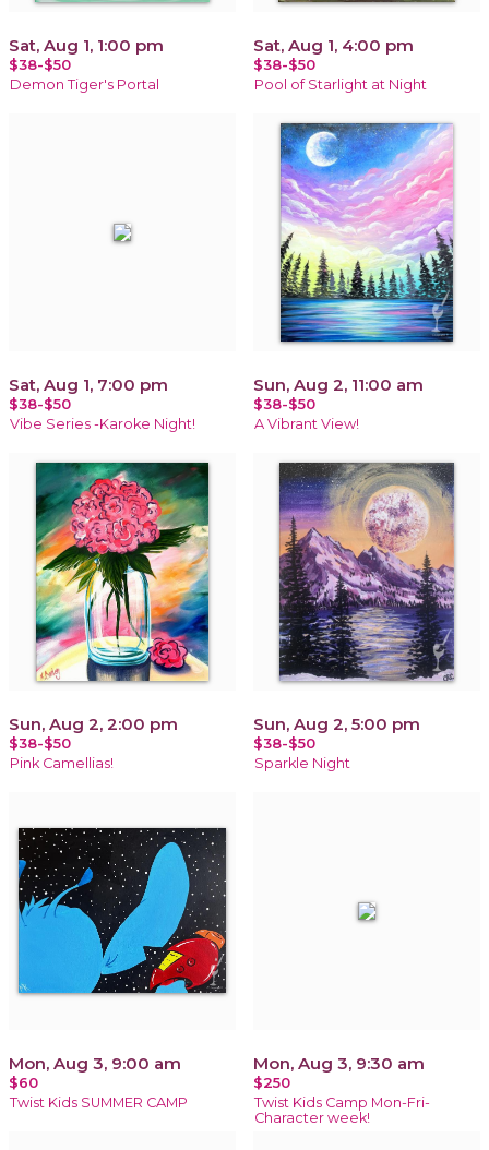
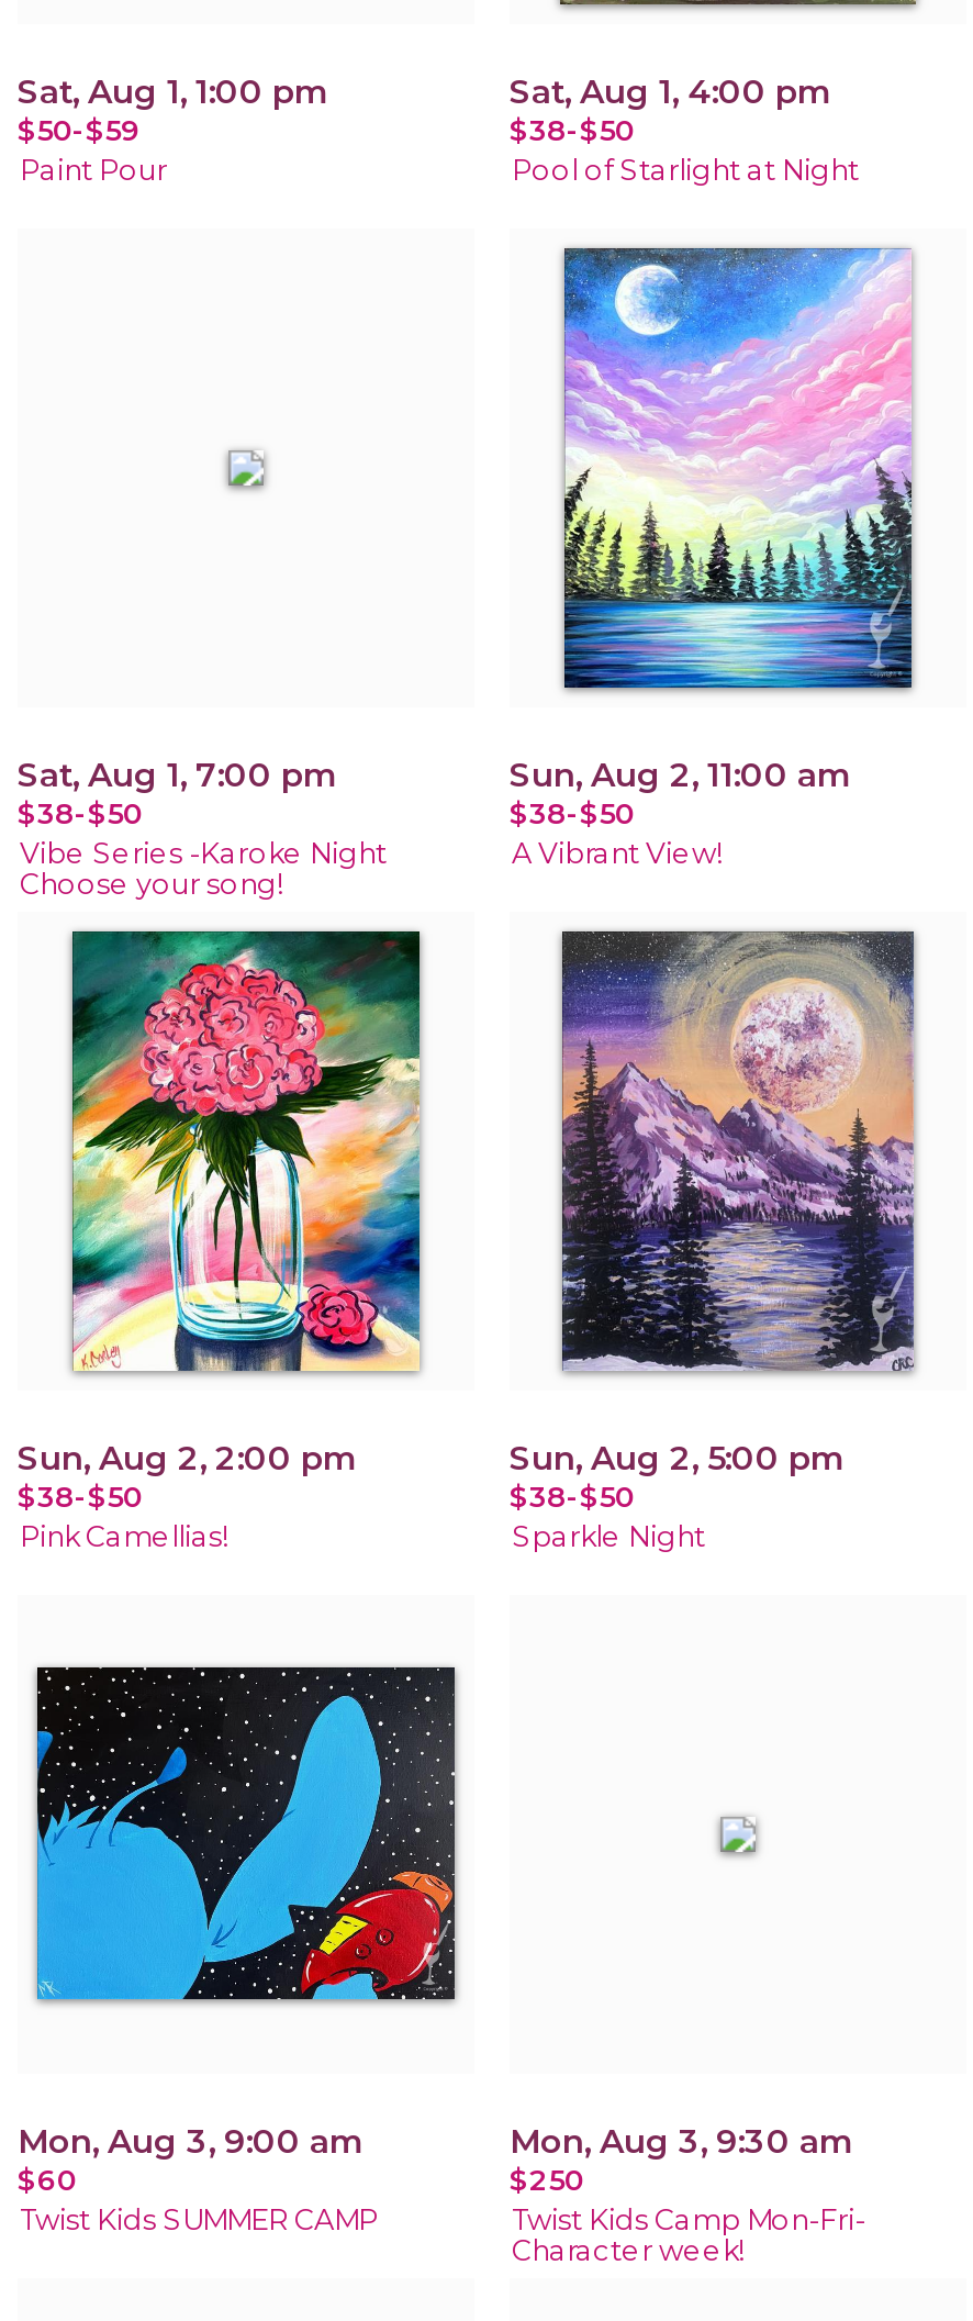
- $38-$50
- Demon Tiger's Portal
+ $50-$59
+ Paint Pour

- Vibe Series -Karoke Night!
+ Vibe Series -Karoke Night
+ Choose your song!
